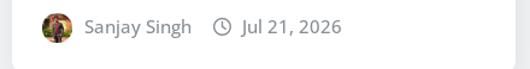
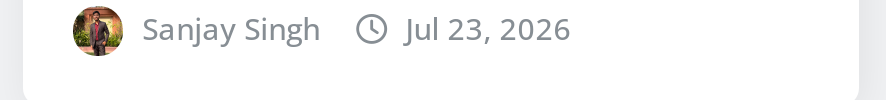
- Jul 21, 2026
+ Jul 23, 2026
